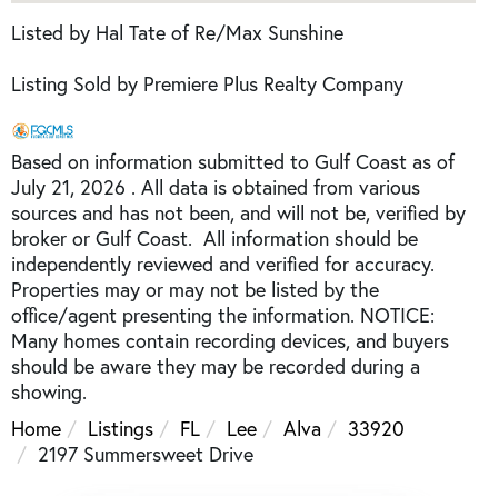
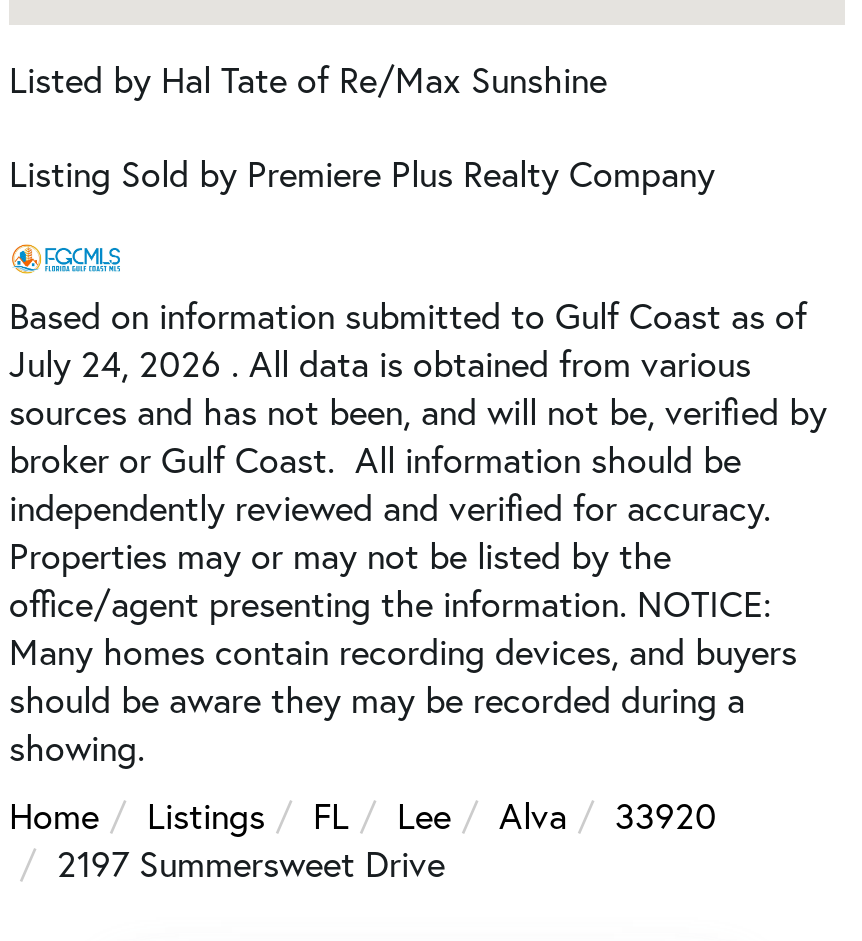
- July 21, 2026 . All data is obtained from various
+ July 24, 2026 . All data is obtained from various
